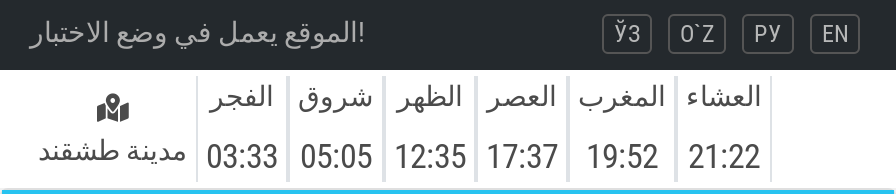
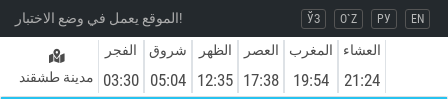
- 03:33
+ 03:30

- 05:05
+ 05:04

- 17:37
+ 17:38

- 19:52
+ 19:54

- 21:22
+ 21:24
